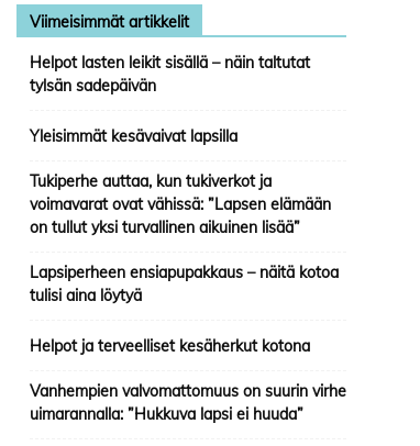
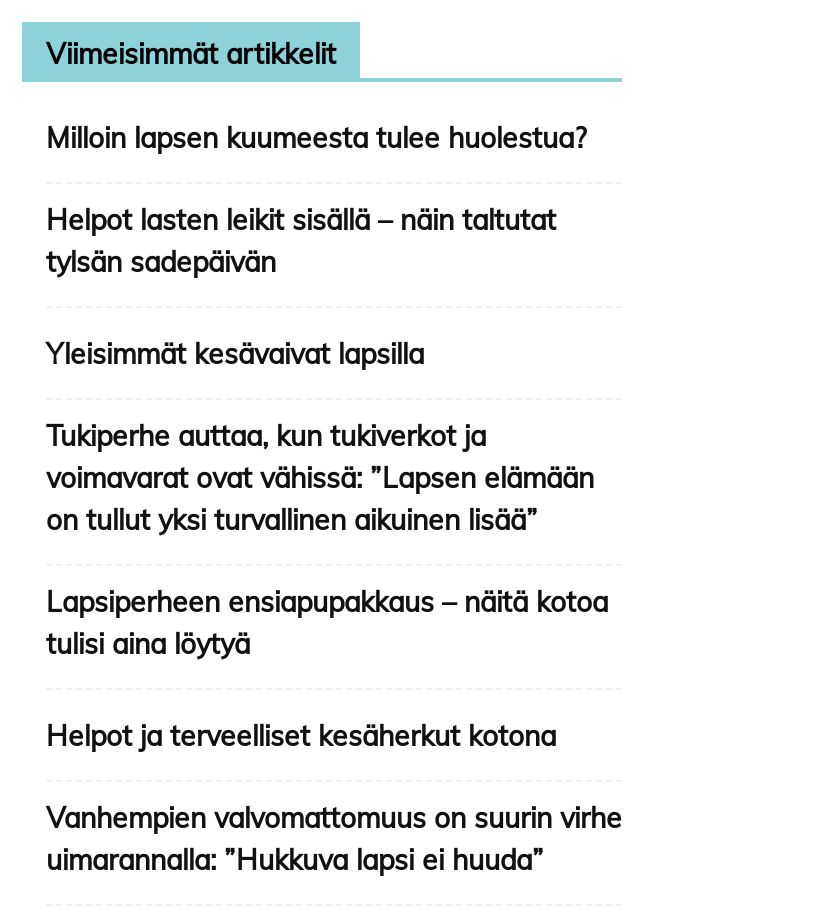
+ Milloin lapsen kuumeesta tulee huolestua?
